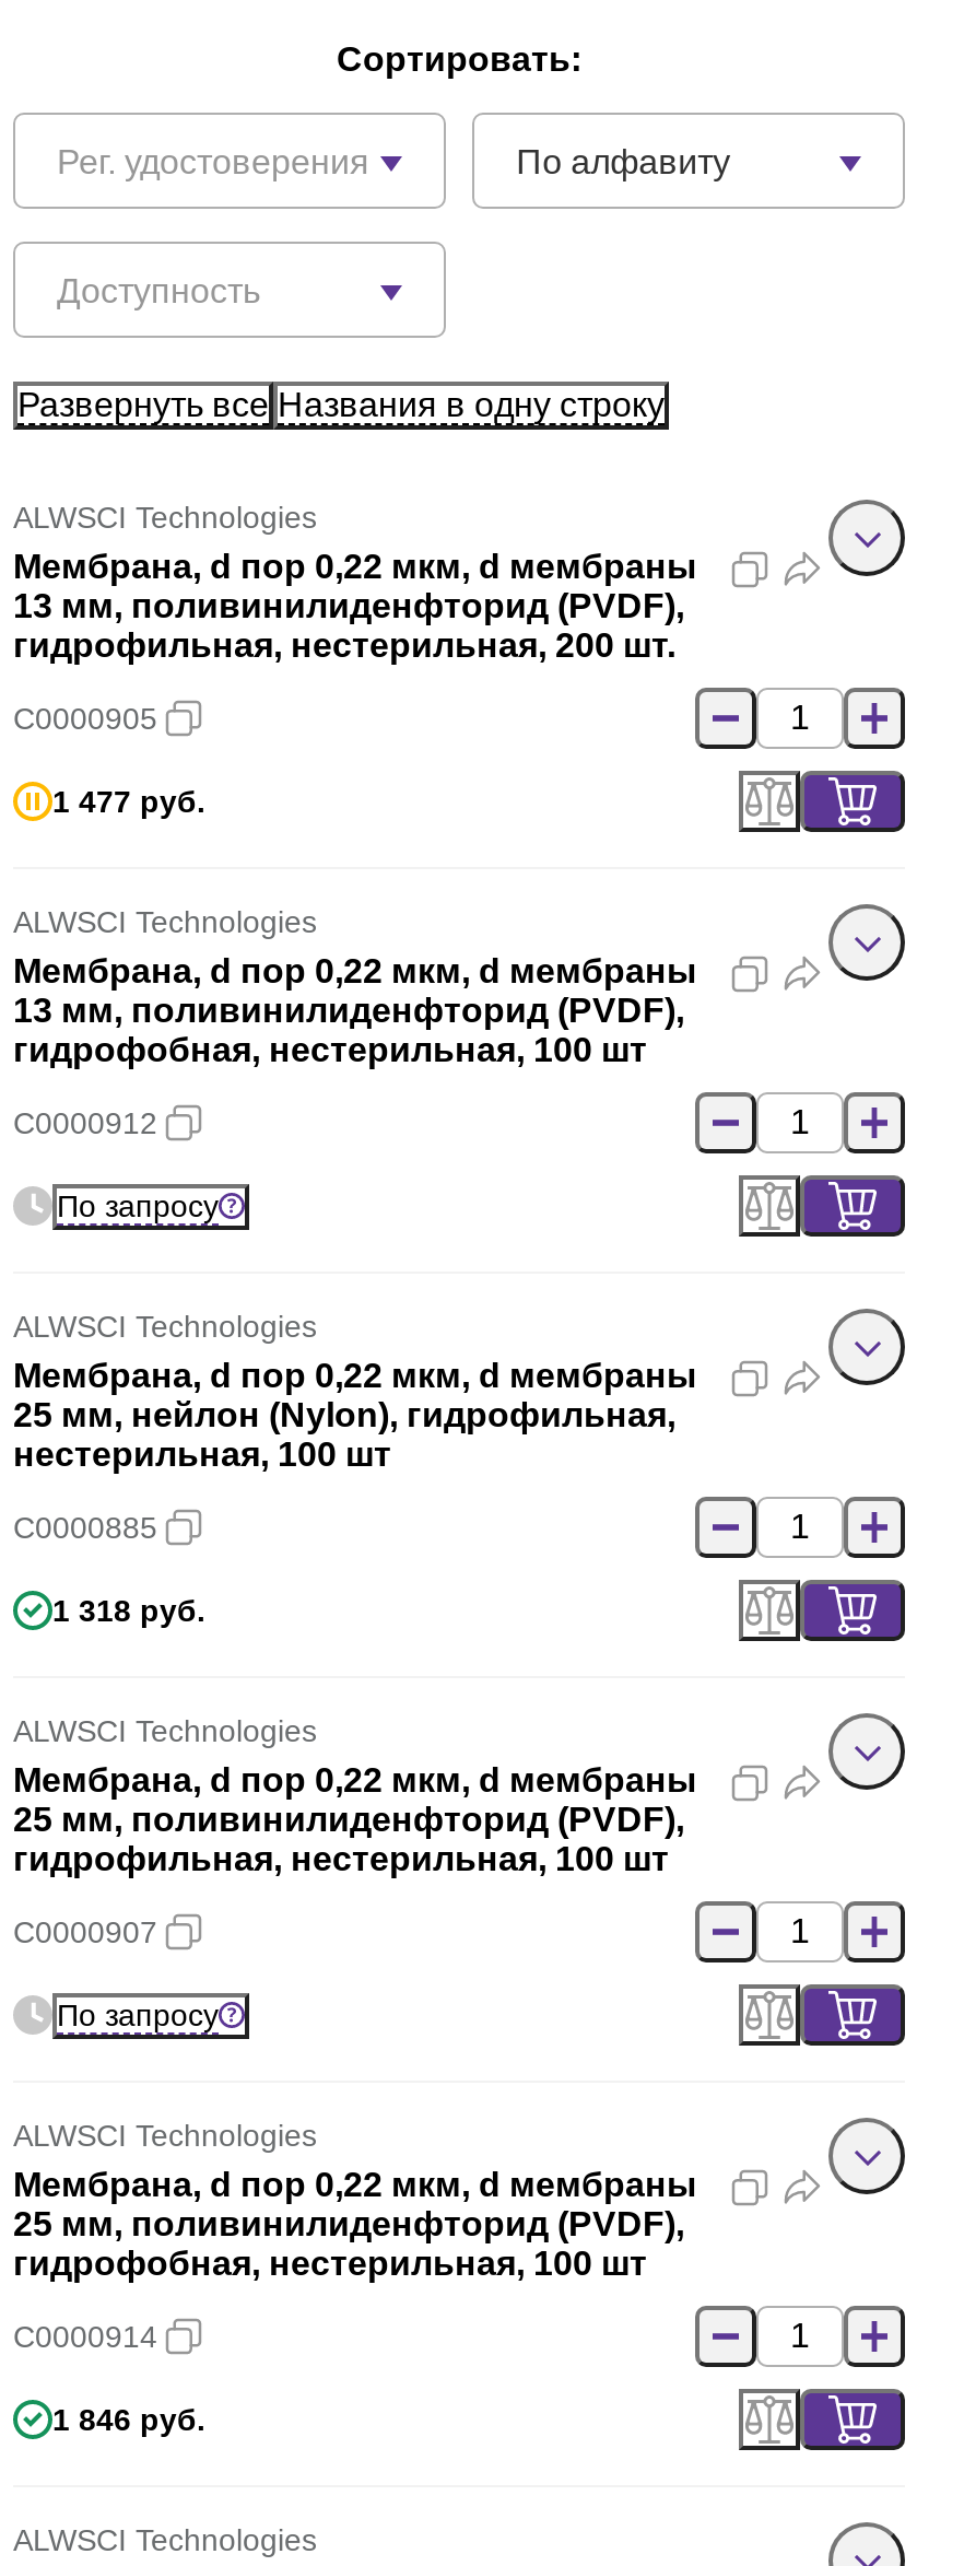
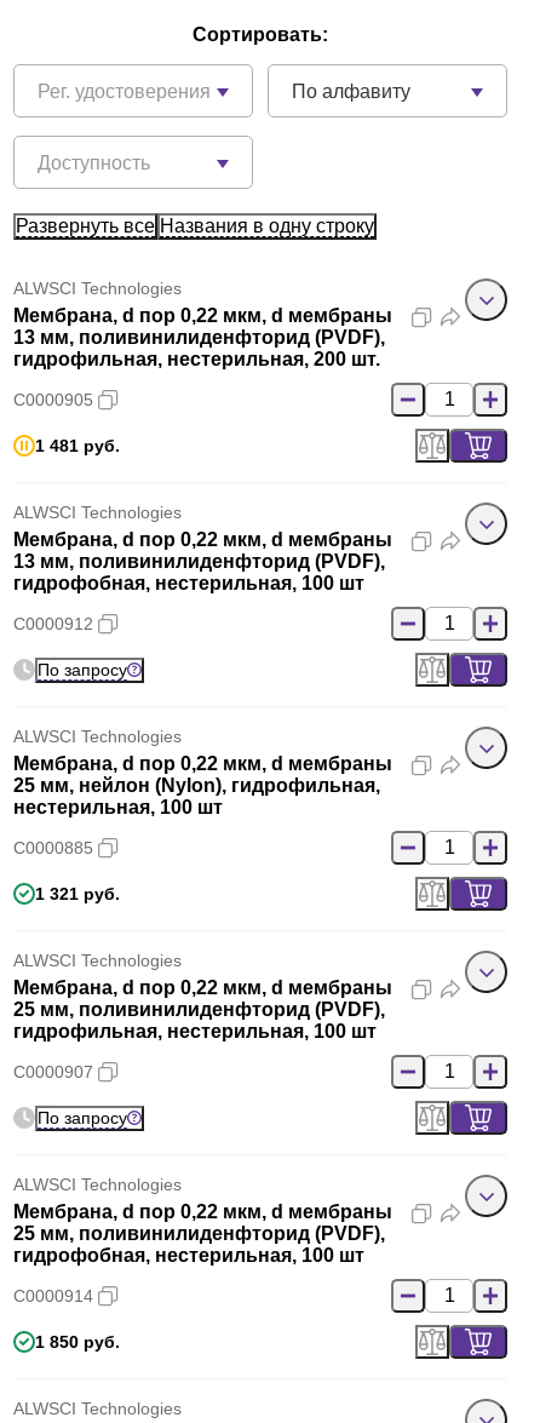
- 1 477 руб.
+ 1 481 руб.

- 1 318 руб.
+ 1 321 руб.

- 1 846 руб.
+ 1 850 руб.
